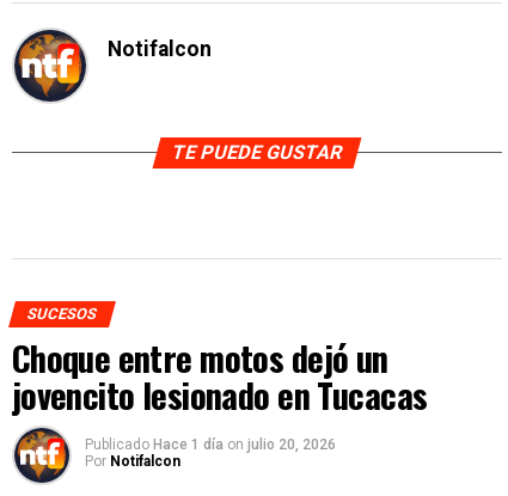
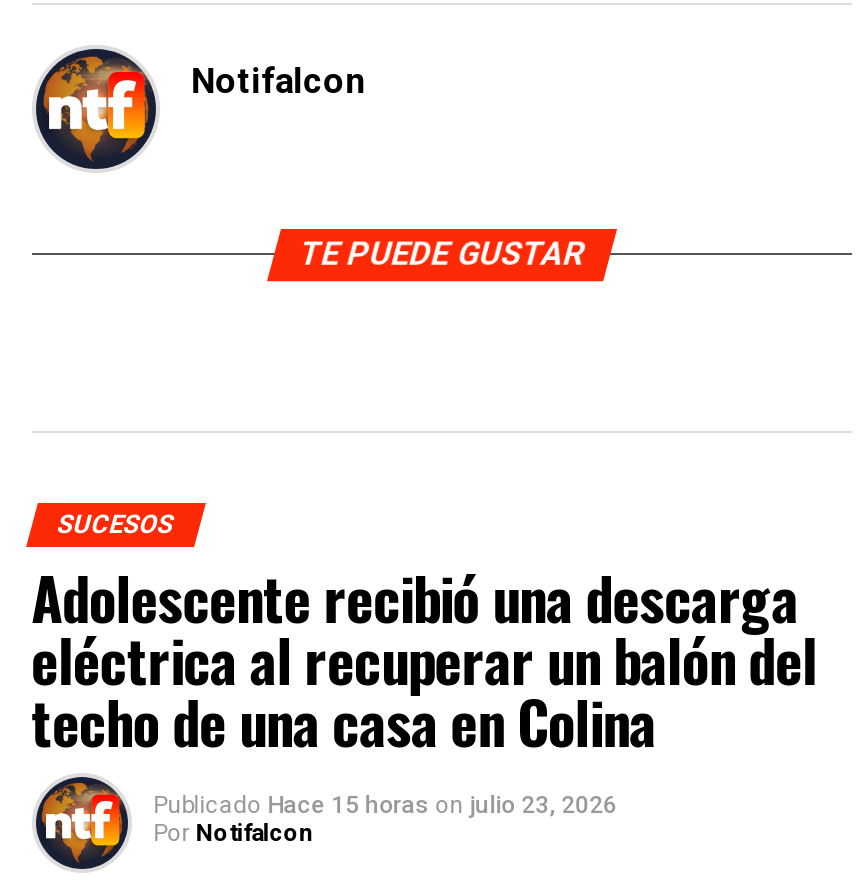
- Choque entre motos dejó un
- jovencito lesionado en Tucacas
- Publicado Hace 1 día on julio 20, 2026
+ Adolescente recibió una descarga
+ eléctrica al recuperar un balón del
+ techo de una casa en Colina
+ Publicado Hace 15 horas on julio 23, 2026
